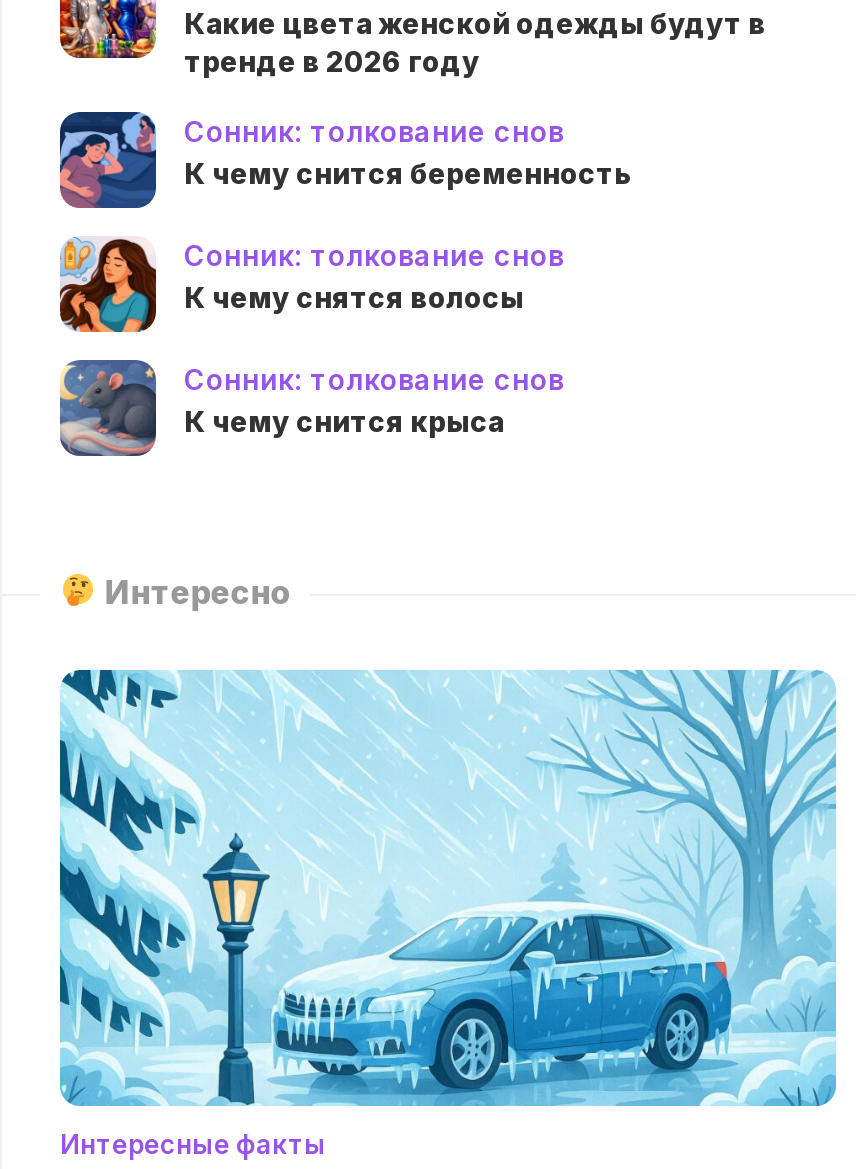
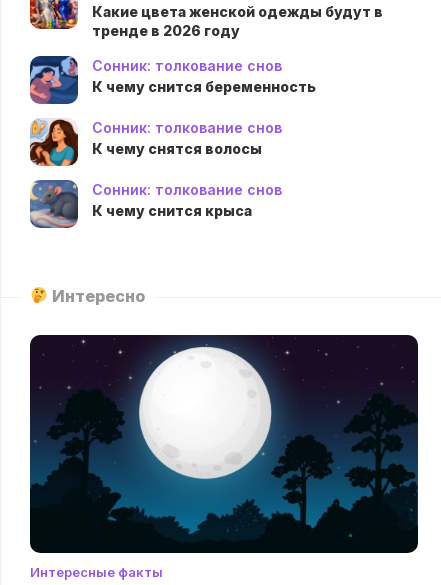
- [image]
+ [image]
